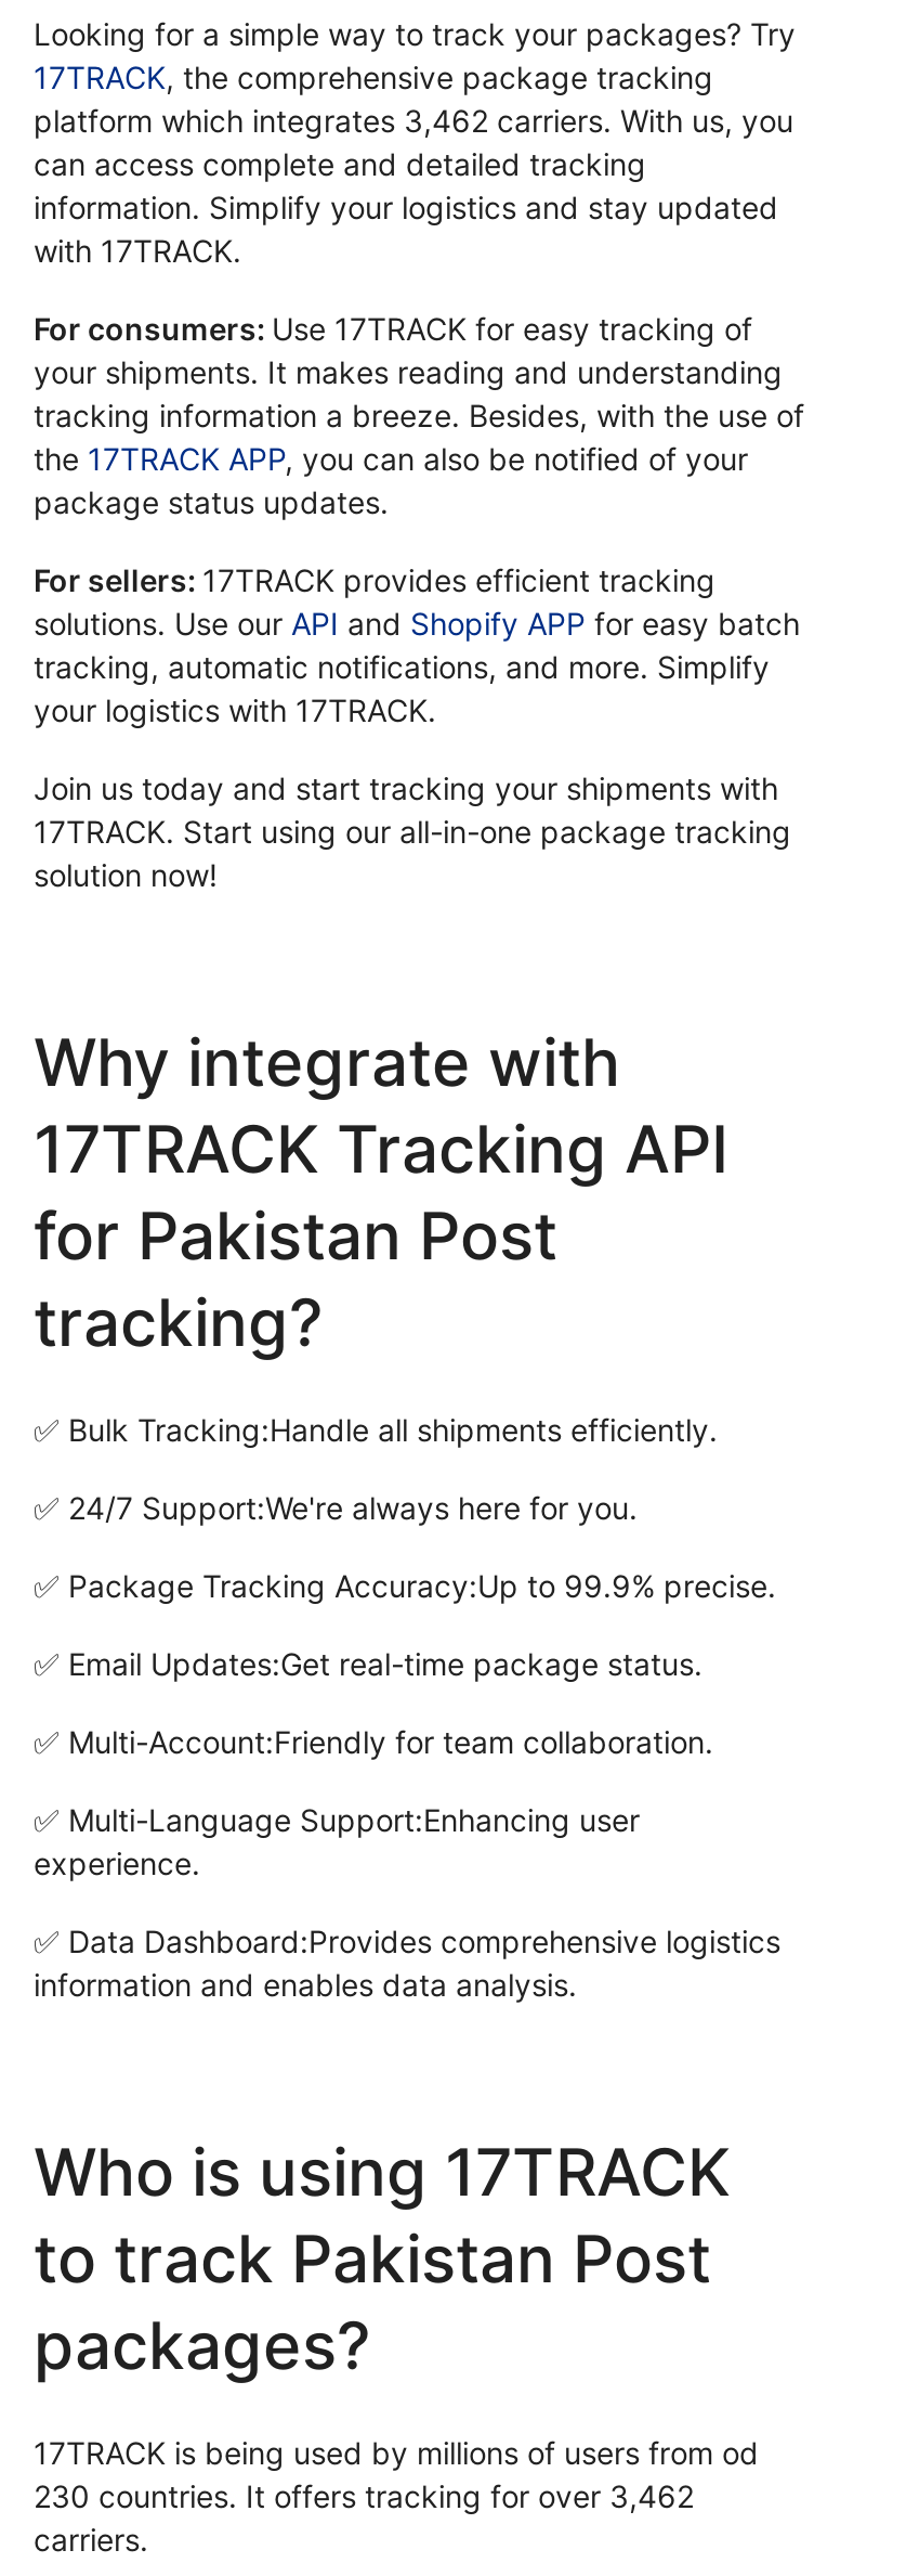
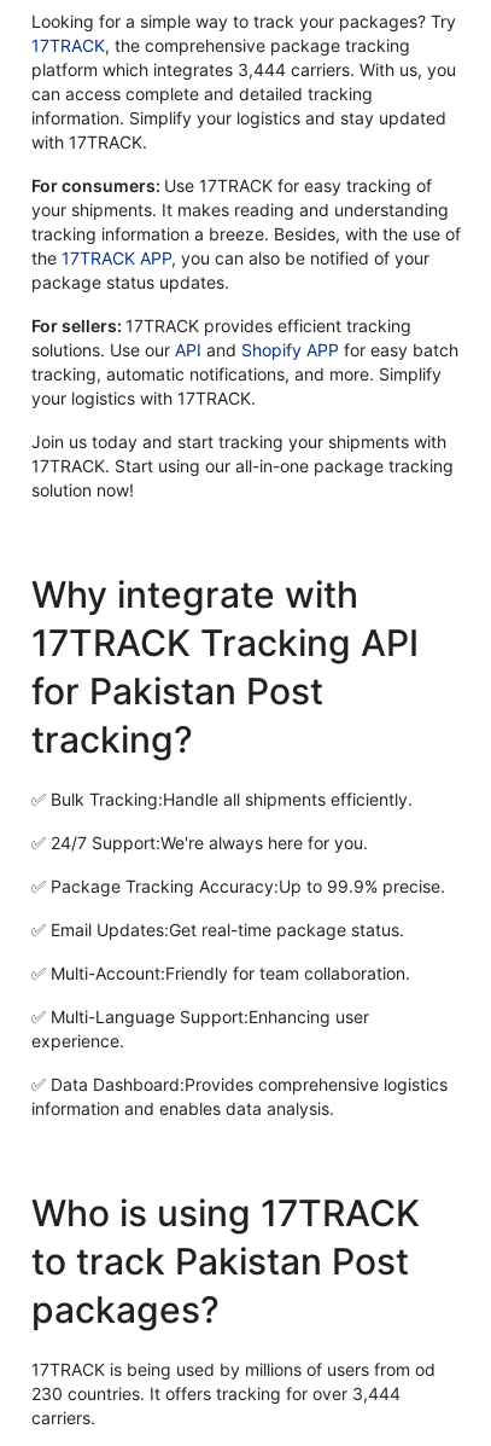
- platform which integrates 3,462 carriers. With us, you
+ platform which integrates 3,444 carriers. With us, you

- 230 countries. It offers tracking for over 3,462
+ 230 countries. It offers tracking for over 3,444
